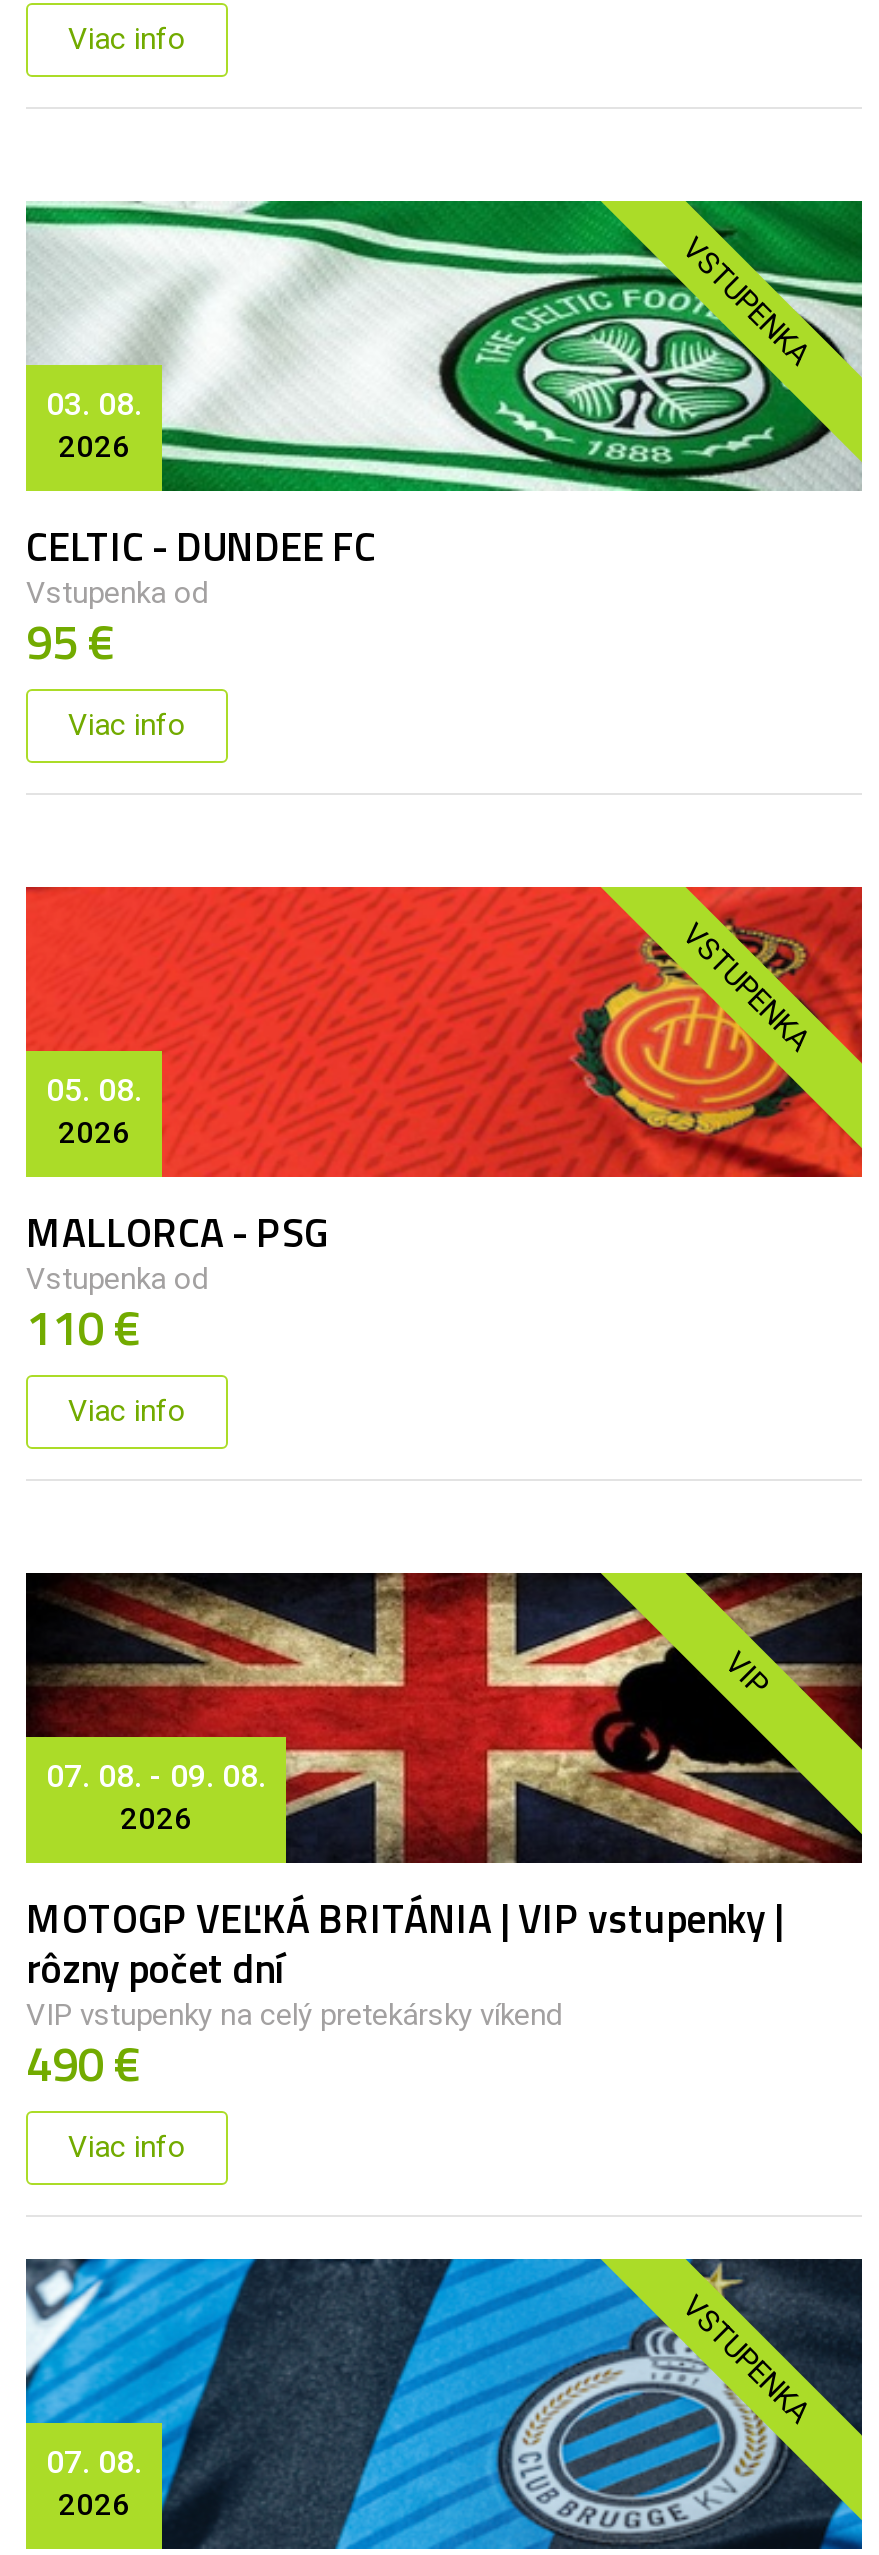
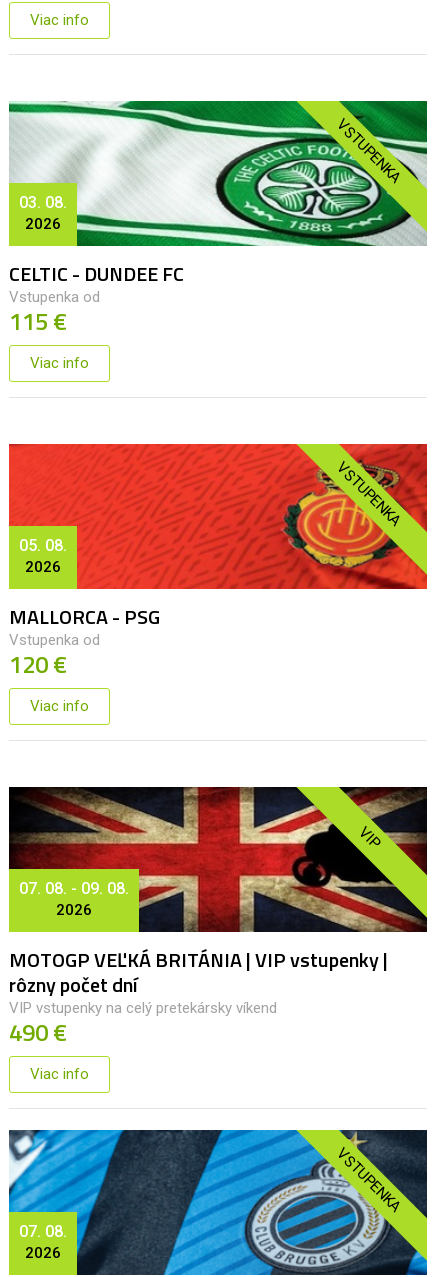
- 95 €
+ 115 €

- 110 €
+ 120 €
